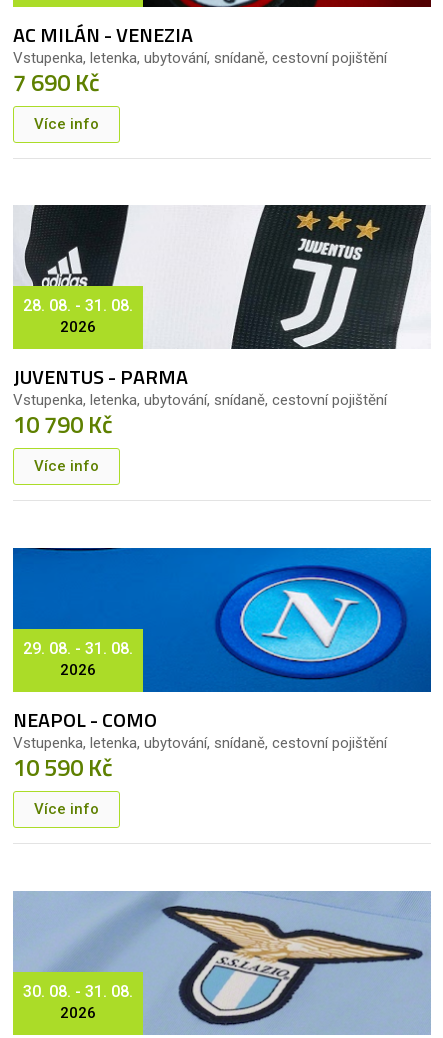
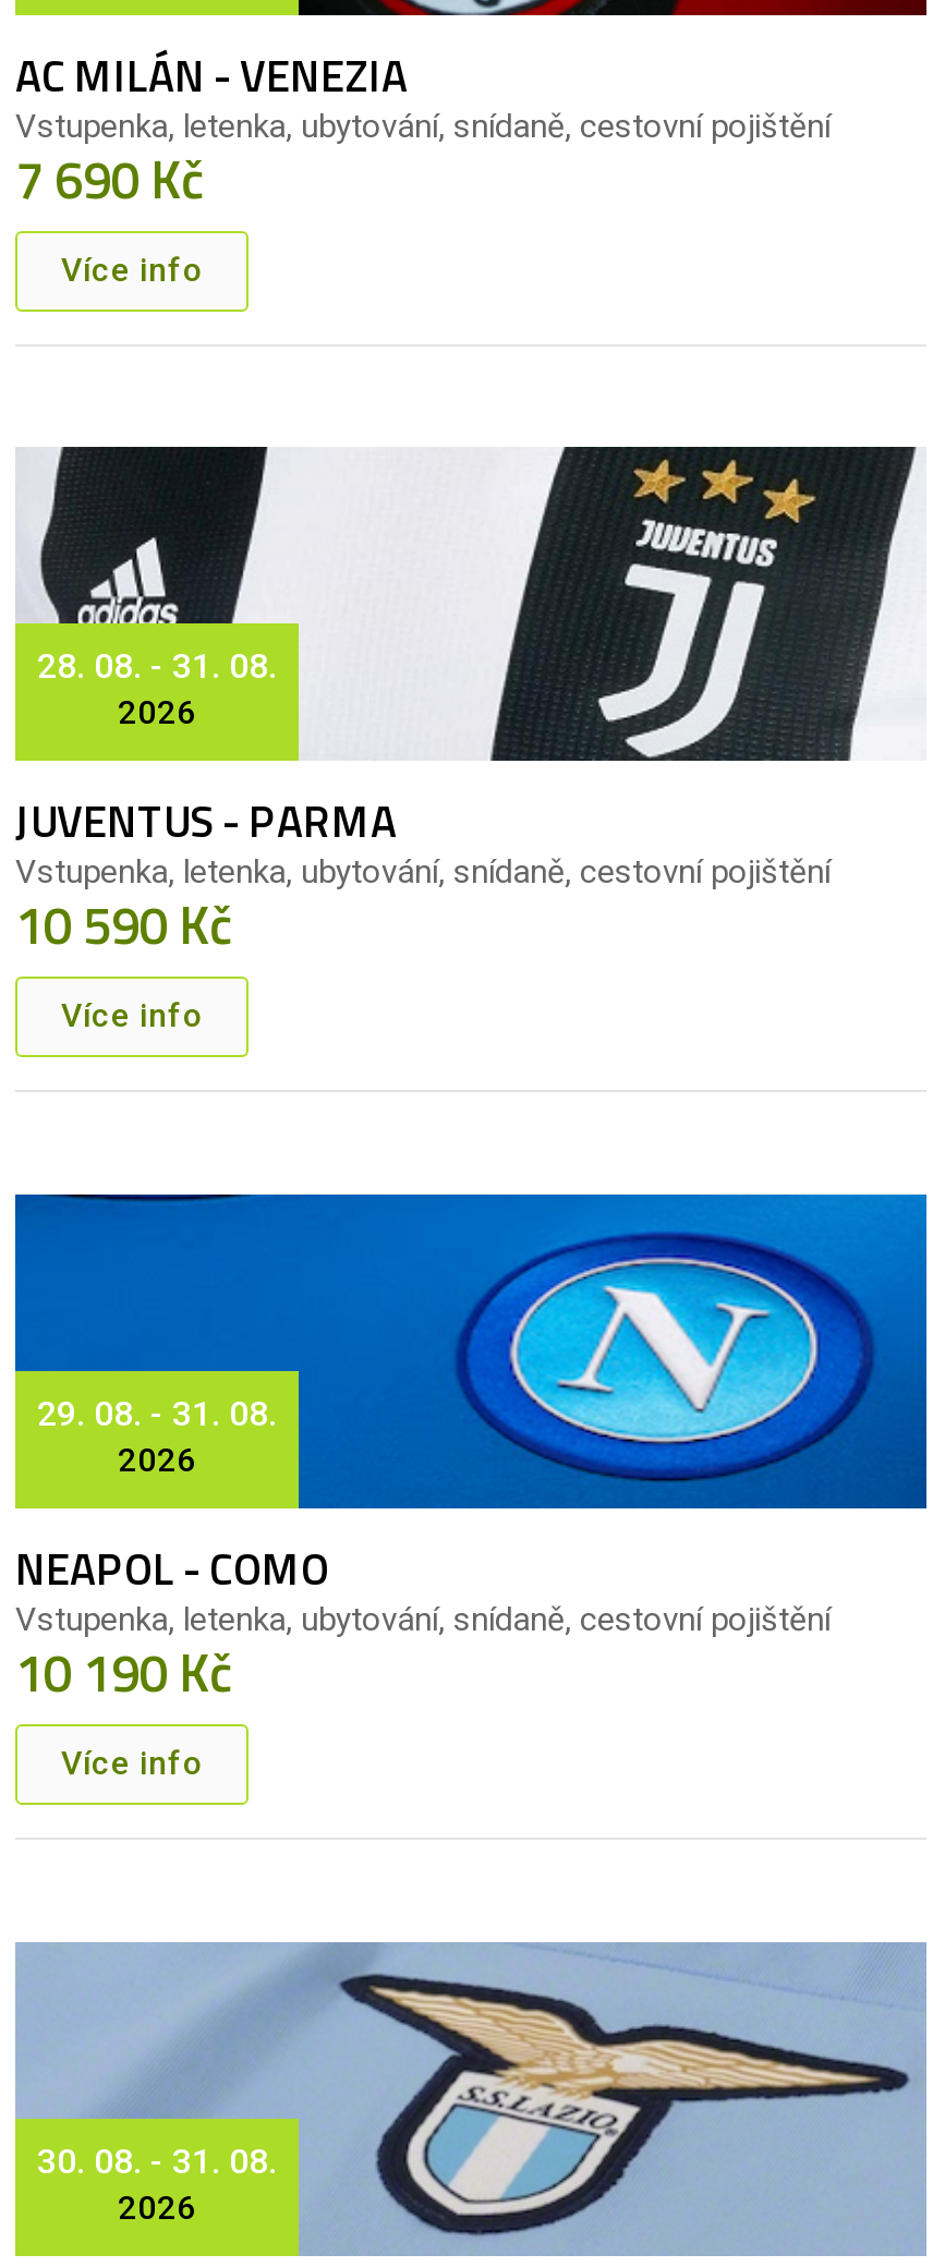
- 10 790 Kč
+ 10 590 Kč

- 10 590 Kč
+ 10 190 Kč
